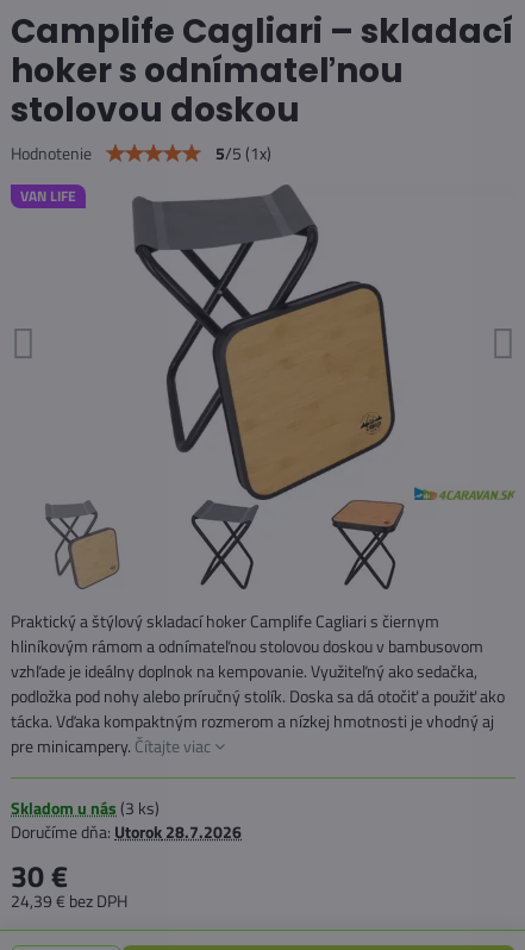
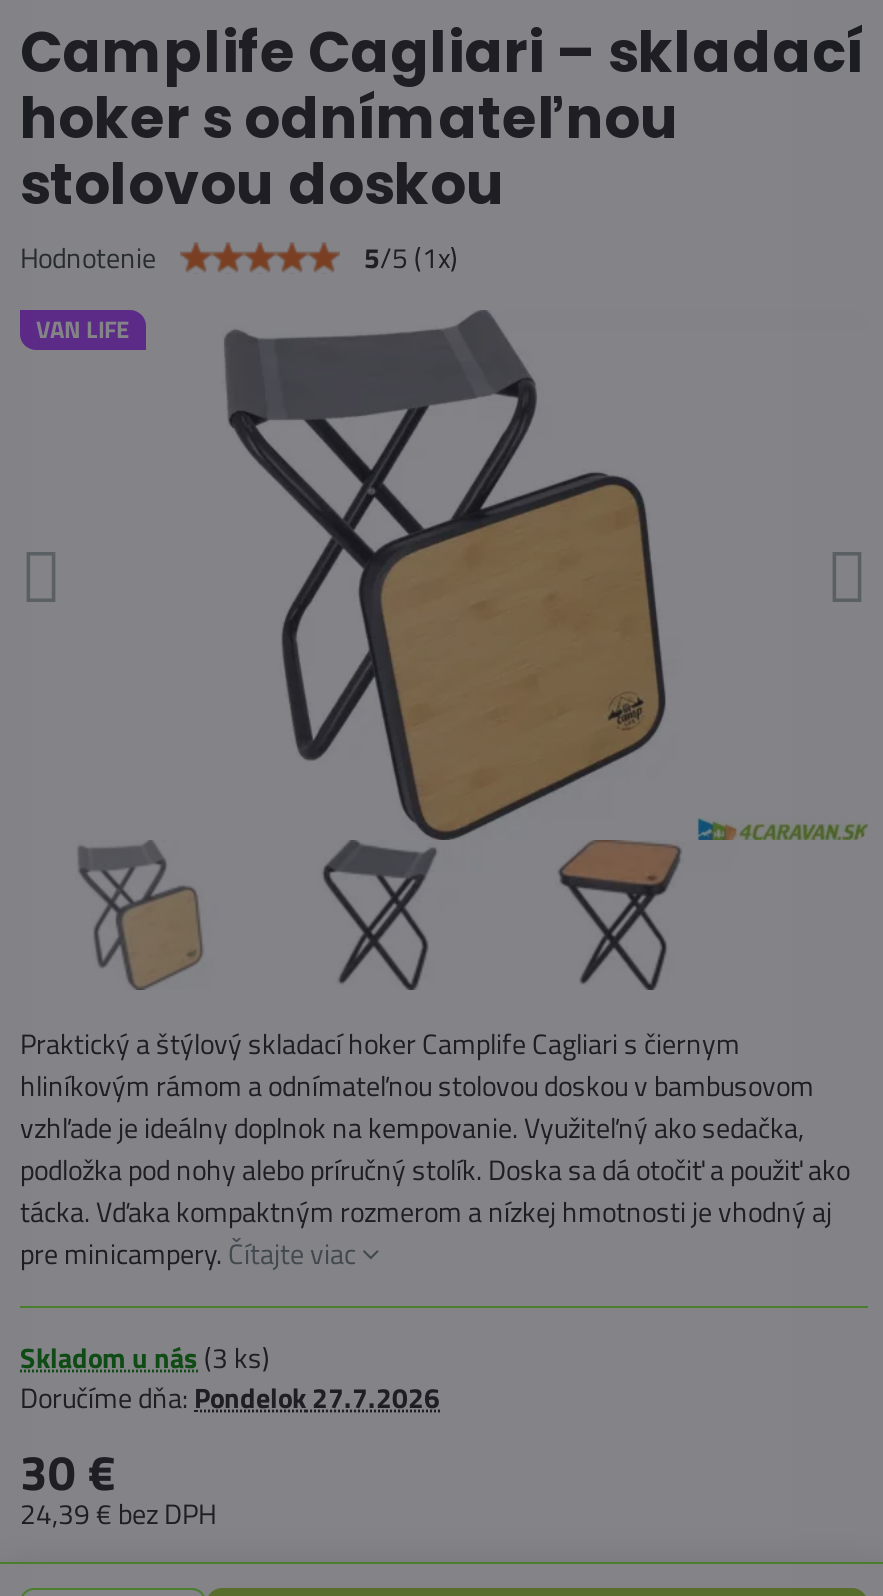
- Doručíme dňa: Utorok 28.7.2026
+ Doručíme dňa: Pondelok 27.7.2026
